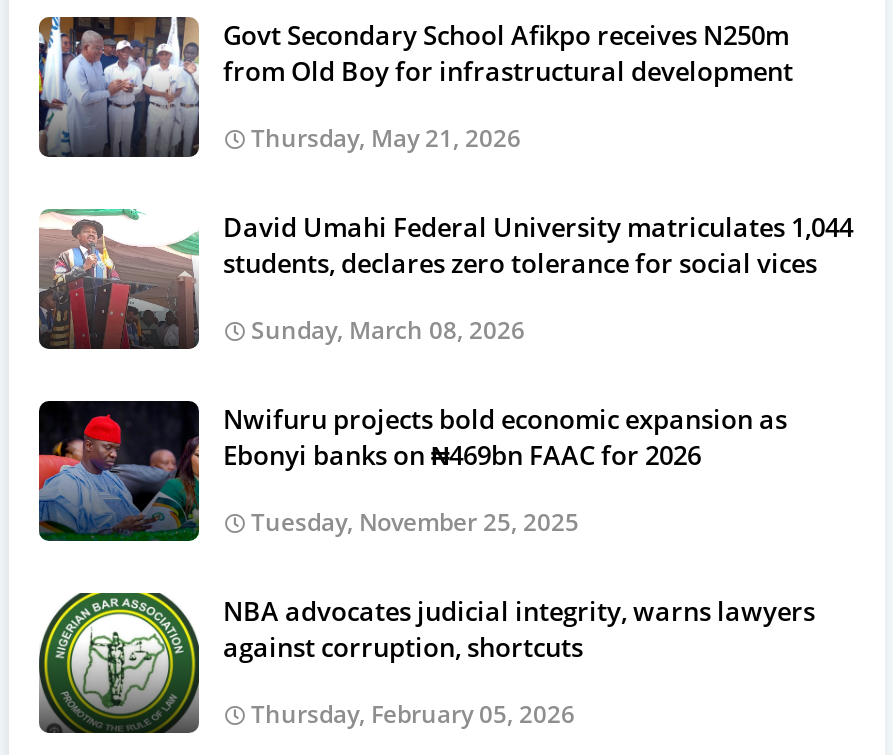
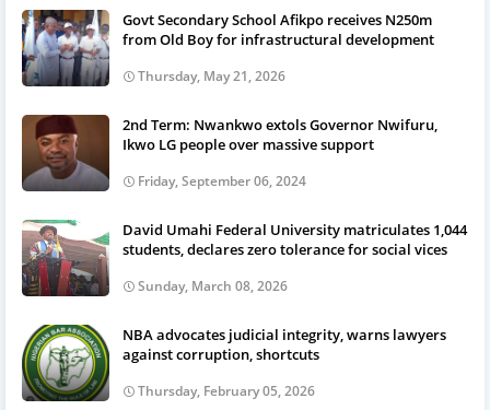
+ [image]
+ 2nd Term: Nwankwo extols Governor Nwifuru,
+ Ikwo LG people over massive support
+ Friday, September 06, 2024

moved down: [image] | David Umahi Federal University matriculates 1,044 | students, declares zero tolerance for social vices | Sunday, March 08, 2026

- [image]
- Nwifuru projects bold economic expansion as
- Ebonyi banks on ₦469bn FAAC for 2026
- Tuesday, November 25, 2025
